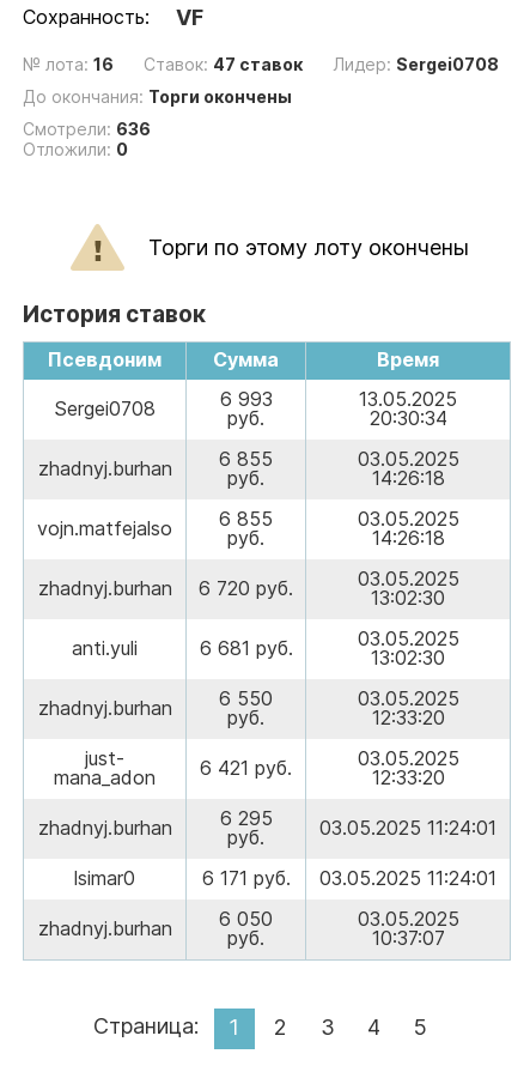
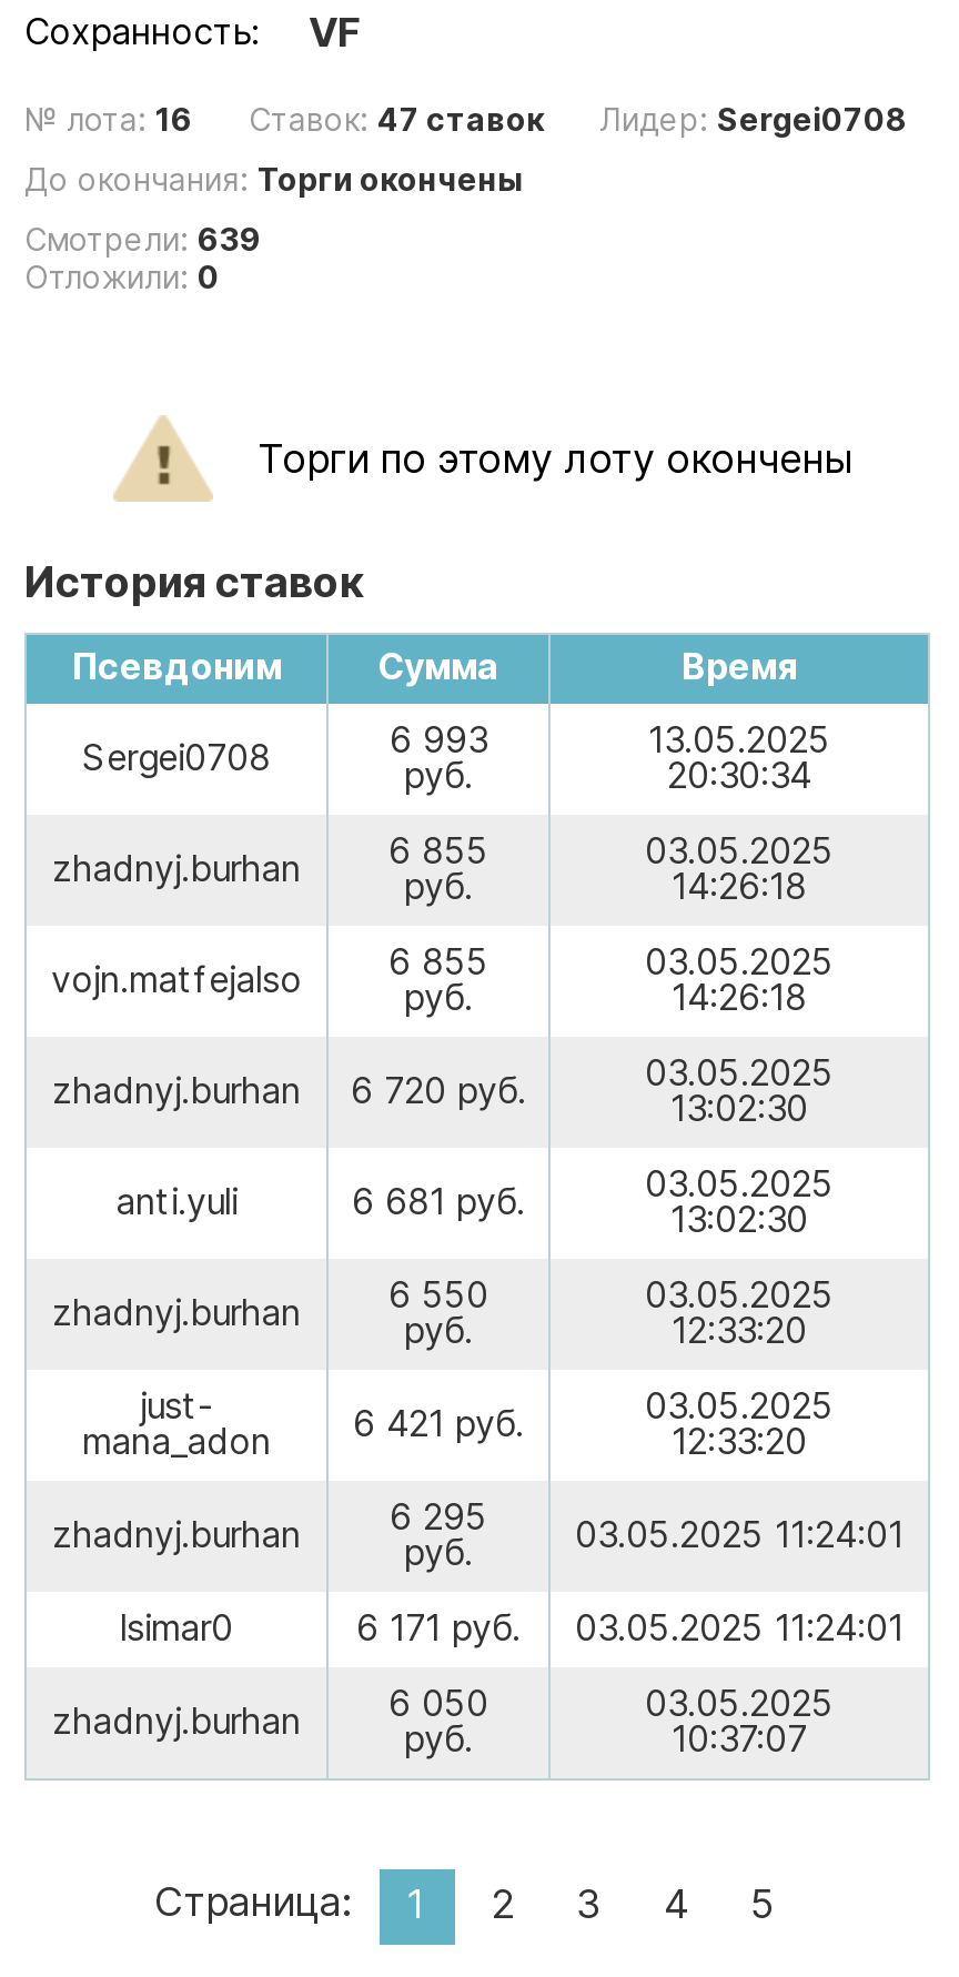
- Смотрели: 636
+ Смотрели: 639
